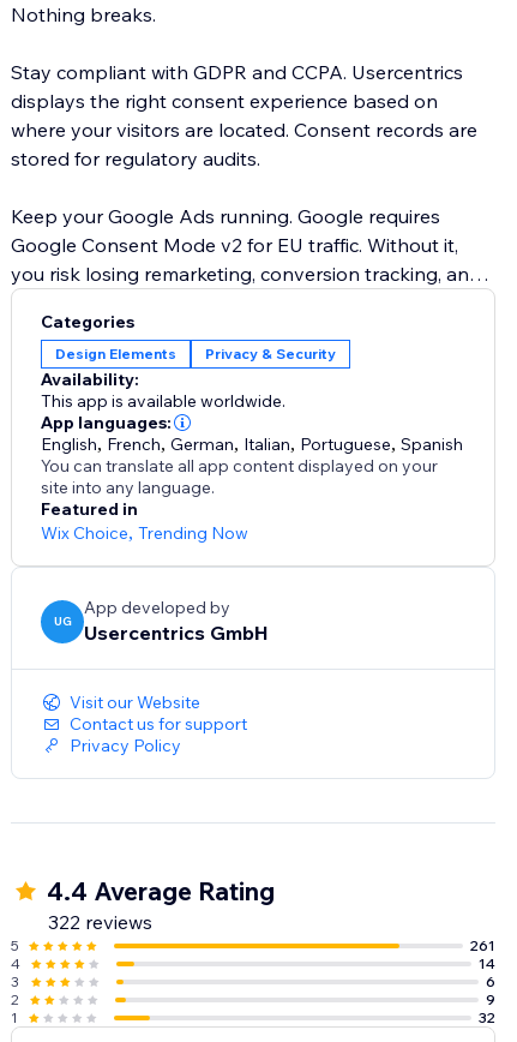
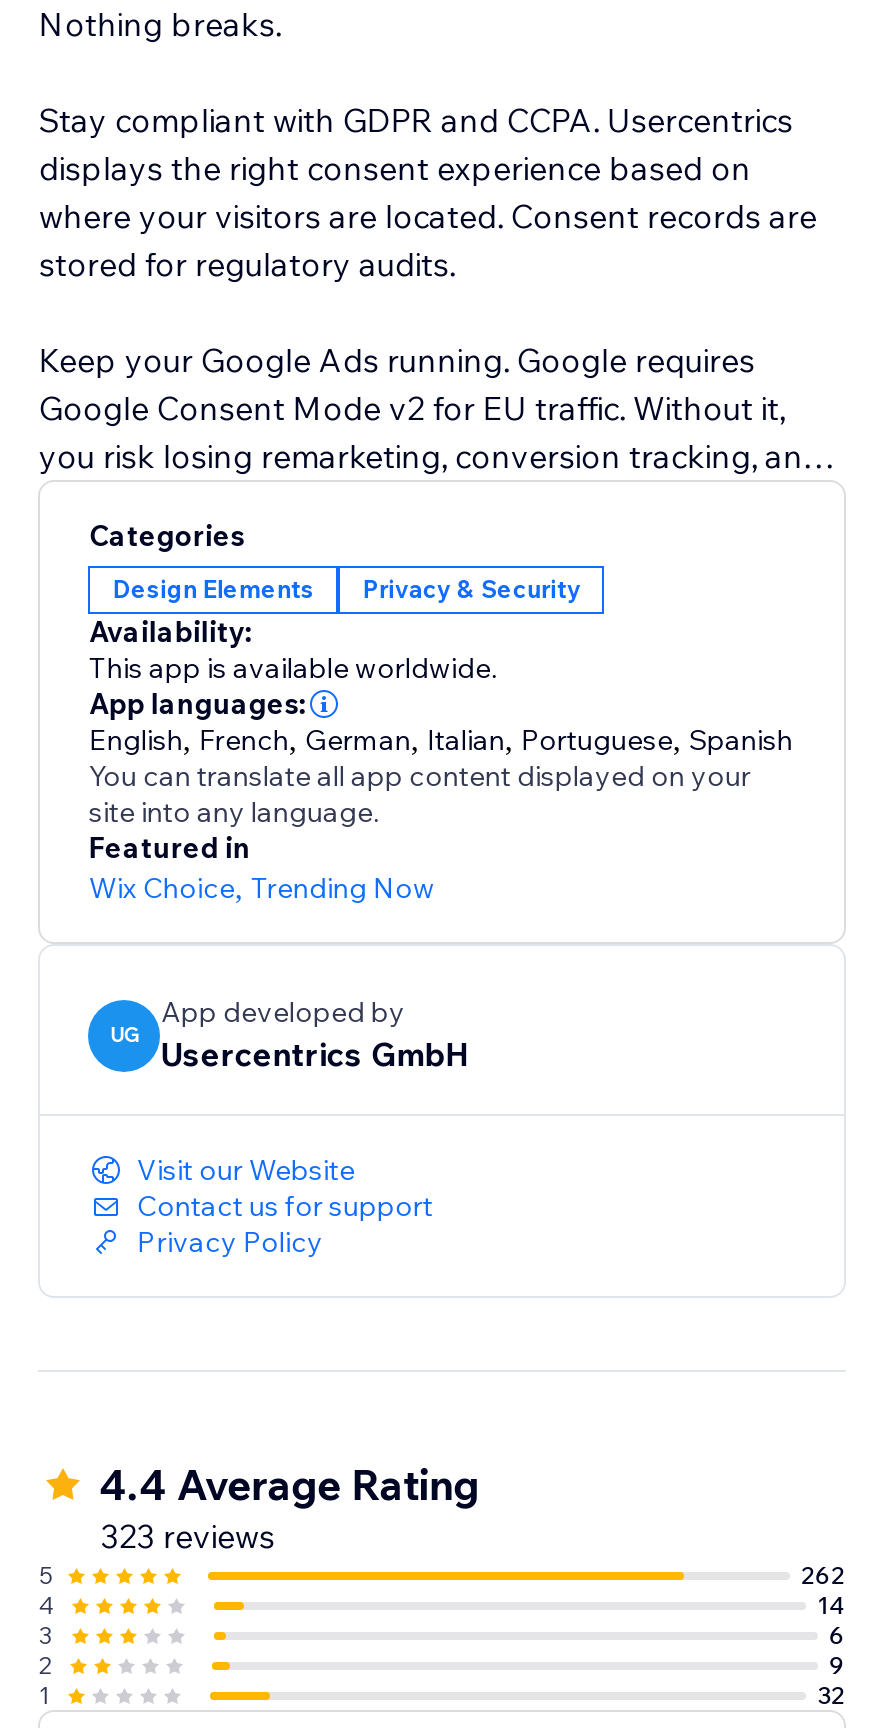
- 322 reviews
+ 323 reviews

- 261
+ 262
